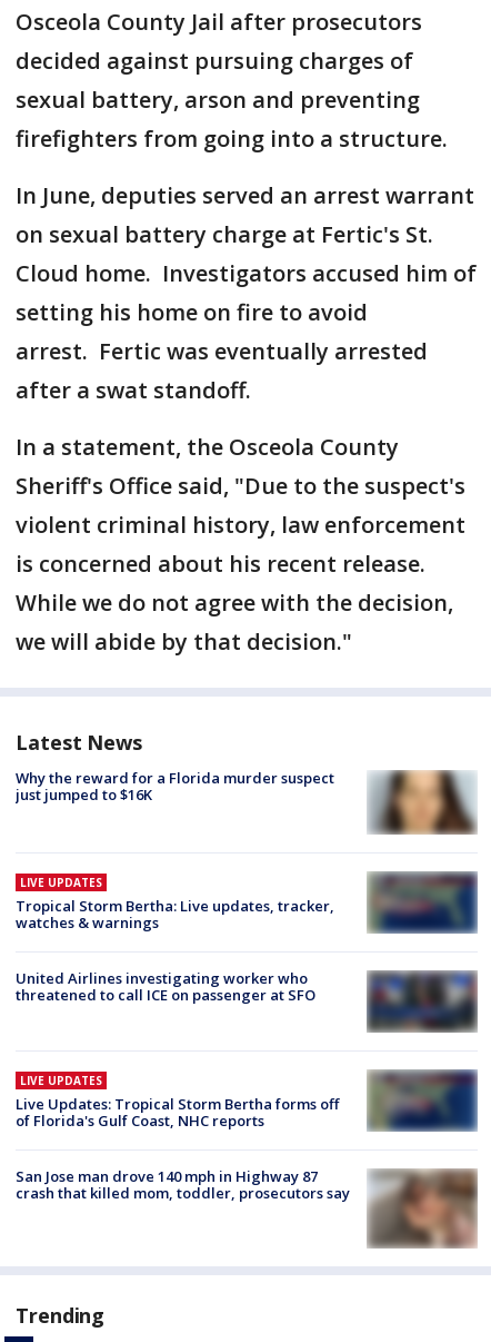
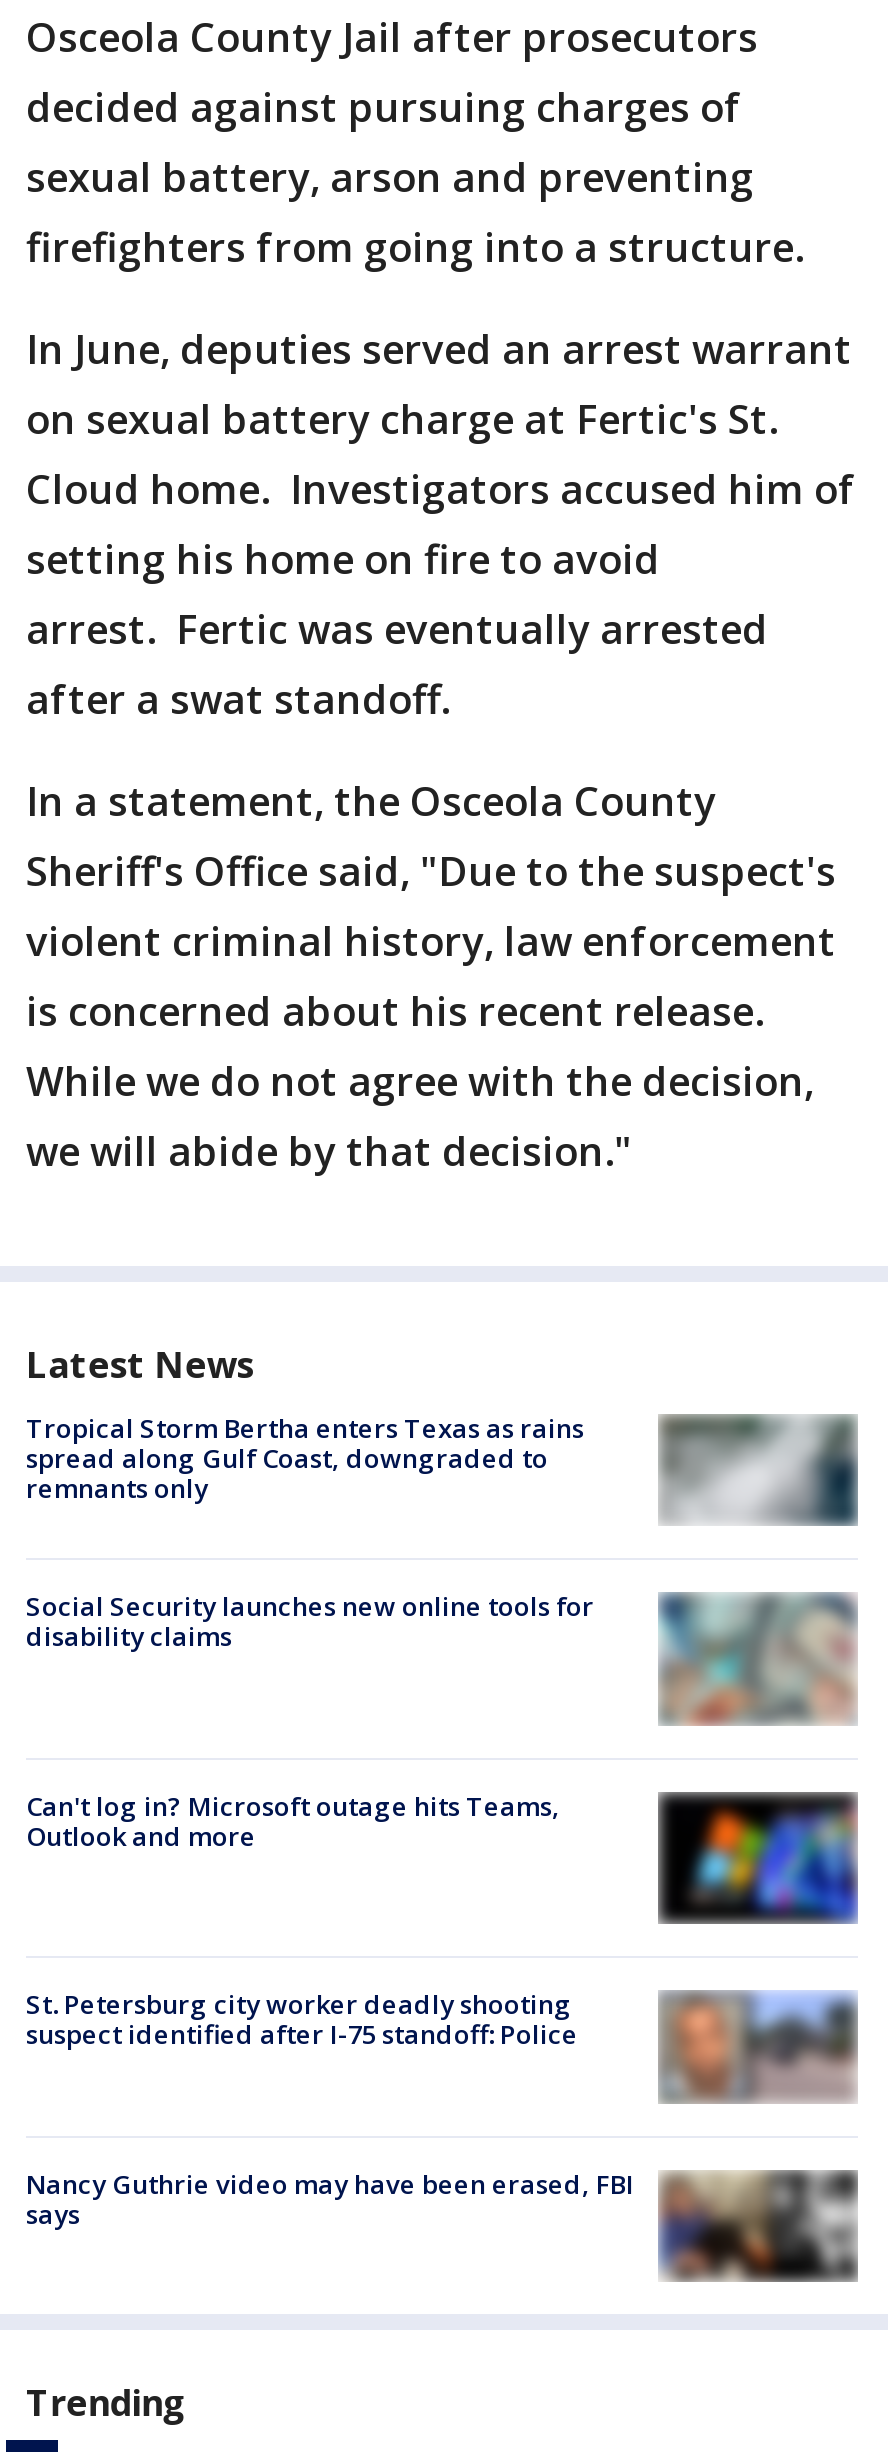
- [image]
- Why the reward for a Florida murder suspect
- just jumped to $16K
+ [image]
+ Tropical Storm Bertha enters Texas as rains
+ spread along Gulf Coast, downgraded to
+ remnants only

- [image]
- LIVE UPDATES
- Tropical Storm Bertha: Live updates, tracker,
- watches & warnings
+ [image]
+ Social Security launches new online tools for
+ disability claims

- United Airlines investigating worker who
- threatened to call ICE on passenger at SFO
+ Can't log in? Microsoft outage hits Teams,
+ Outlook and more

- [image]
+ [image]

- [image]
- LIVE UPDATES
- Live Updates: Tropical Storm Bertha forms off
- of Florida's Gulf Coast, NHC reports
+ [image]
+ St. Petersburg city worker deadly shooting
+ suspect identified after I-75 standoff: Police

- [image]
- San Jose man drove 140 mph in Highway 87
- crash that killed mom, toddler, prosecutors say
+ [image]
+ Nancy Guthrie video may have been erased, FBI
+ says
